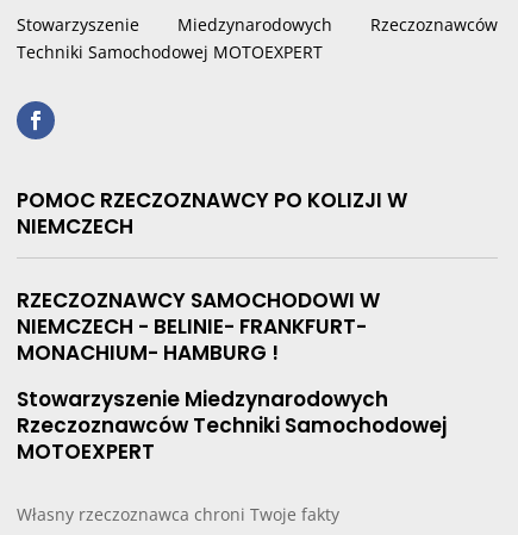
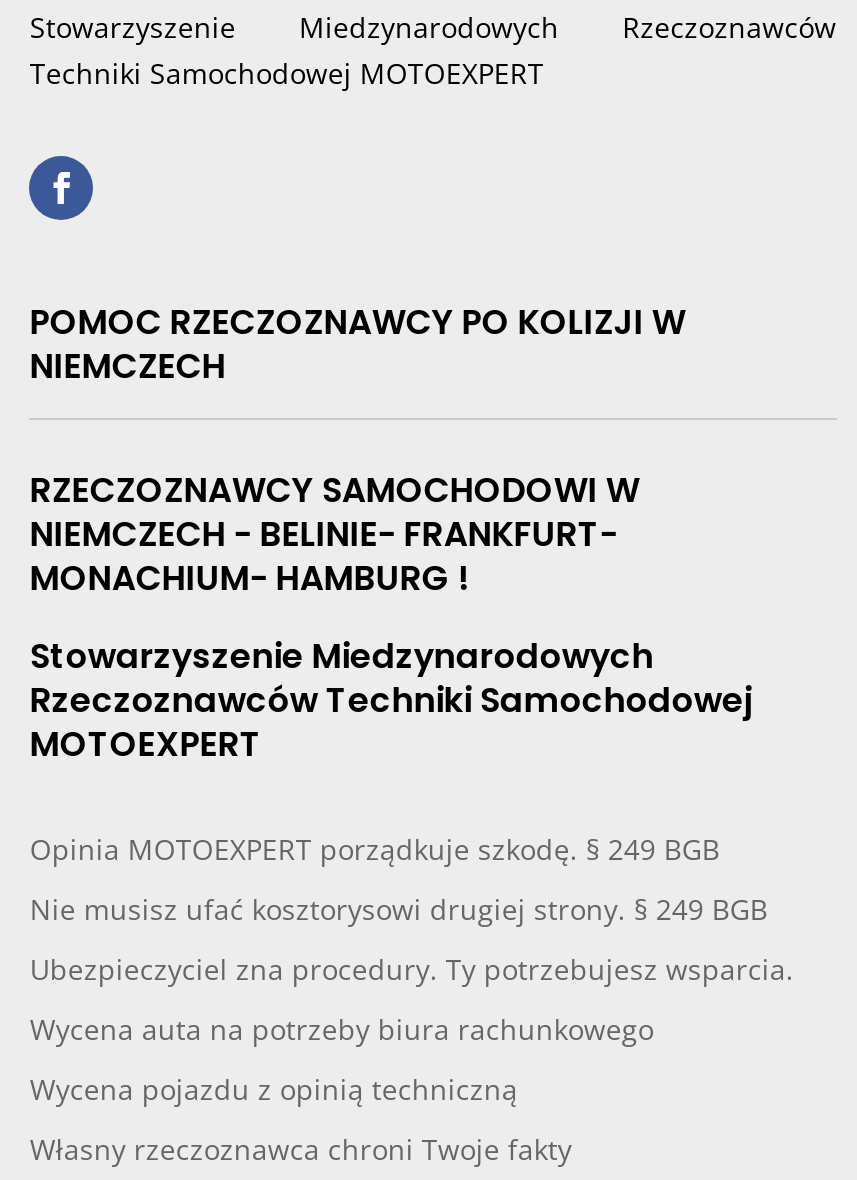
+ Opinia MOTOEXPERT porządkuje szkodę. § 249 BGB
+ Nie musisz ufać kosztorysowi drugiej strony. § 249 BGB
+ Ubezpieczyciel zna procedury. Ty potrzebujesz wsparcia.
+ Wycena auta na potrzeby biura rachunkowego
+ Wycena pojazdu z opinią techniczną
